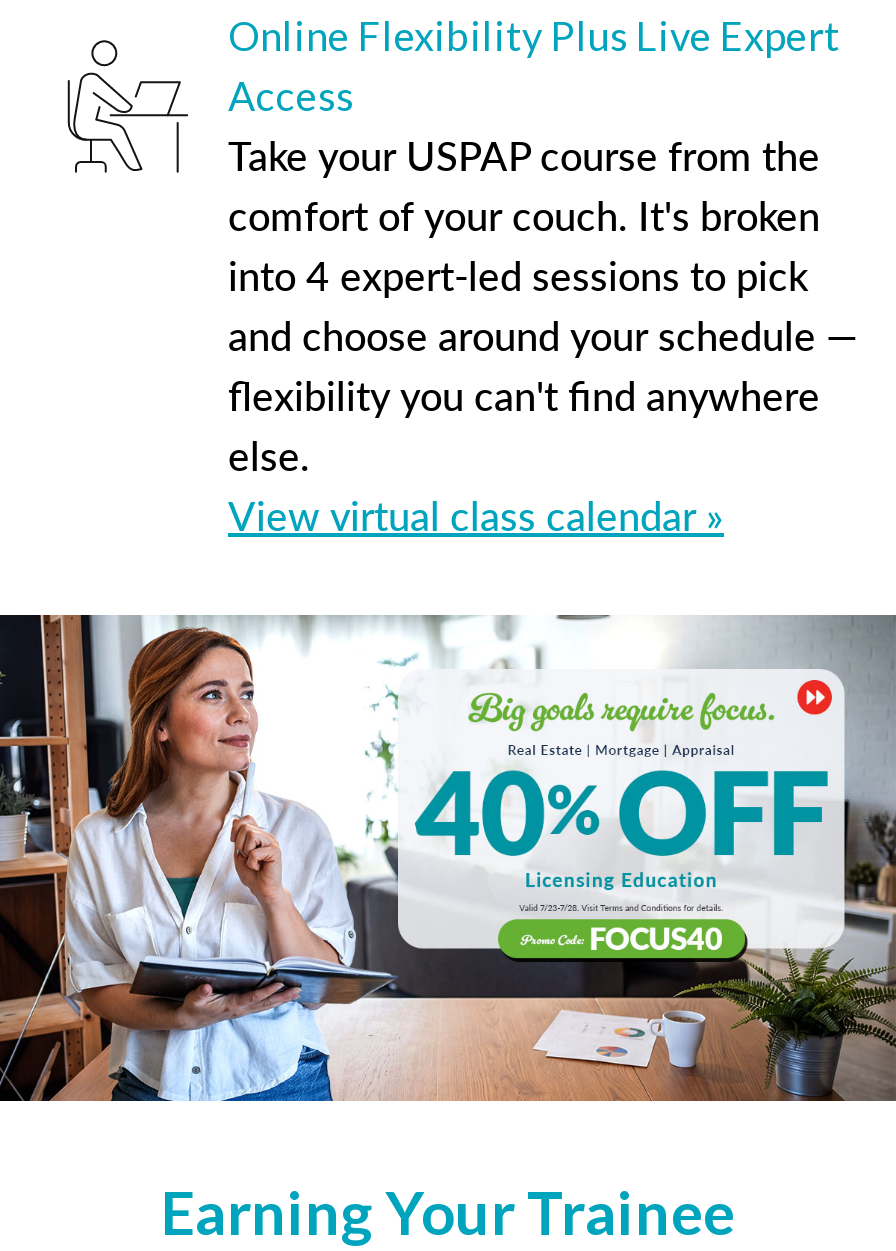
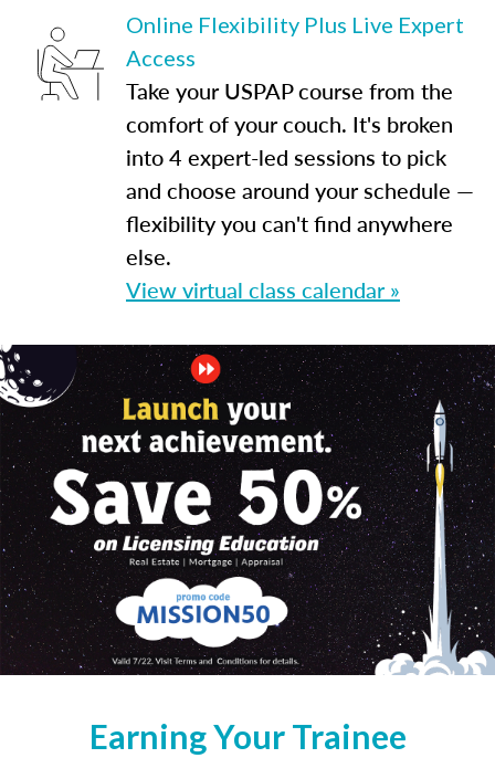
- [image]
+ [image]
